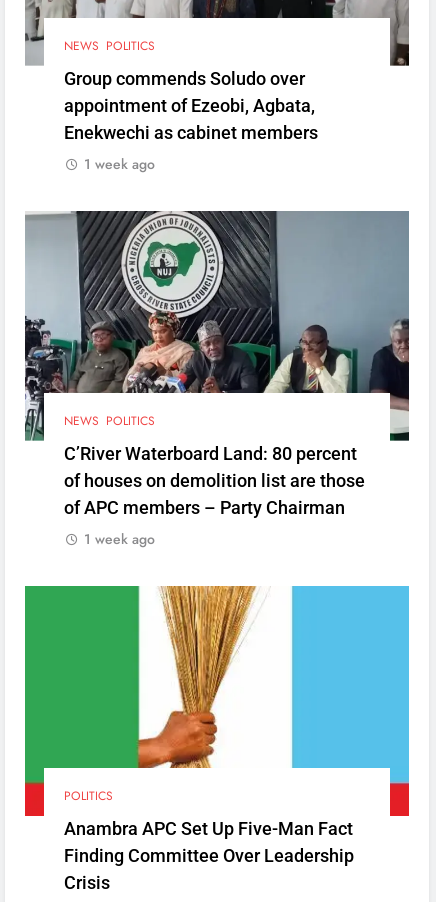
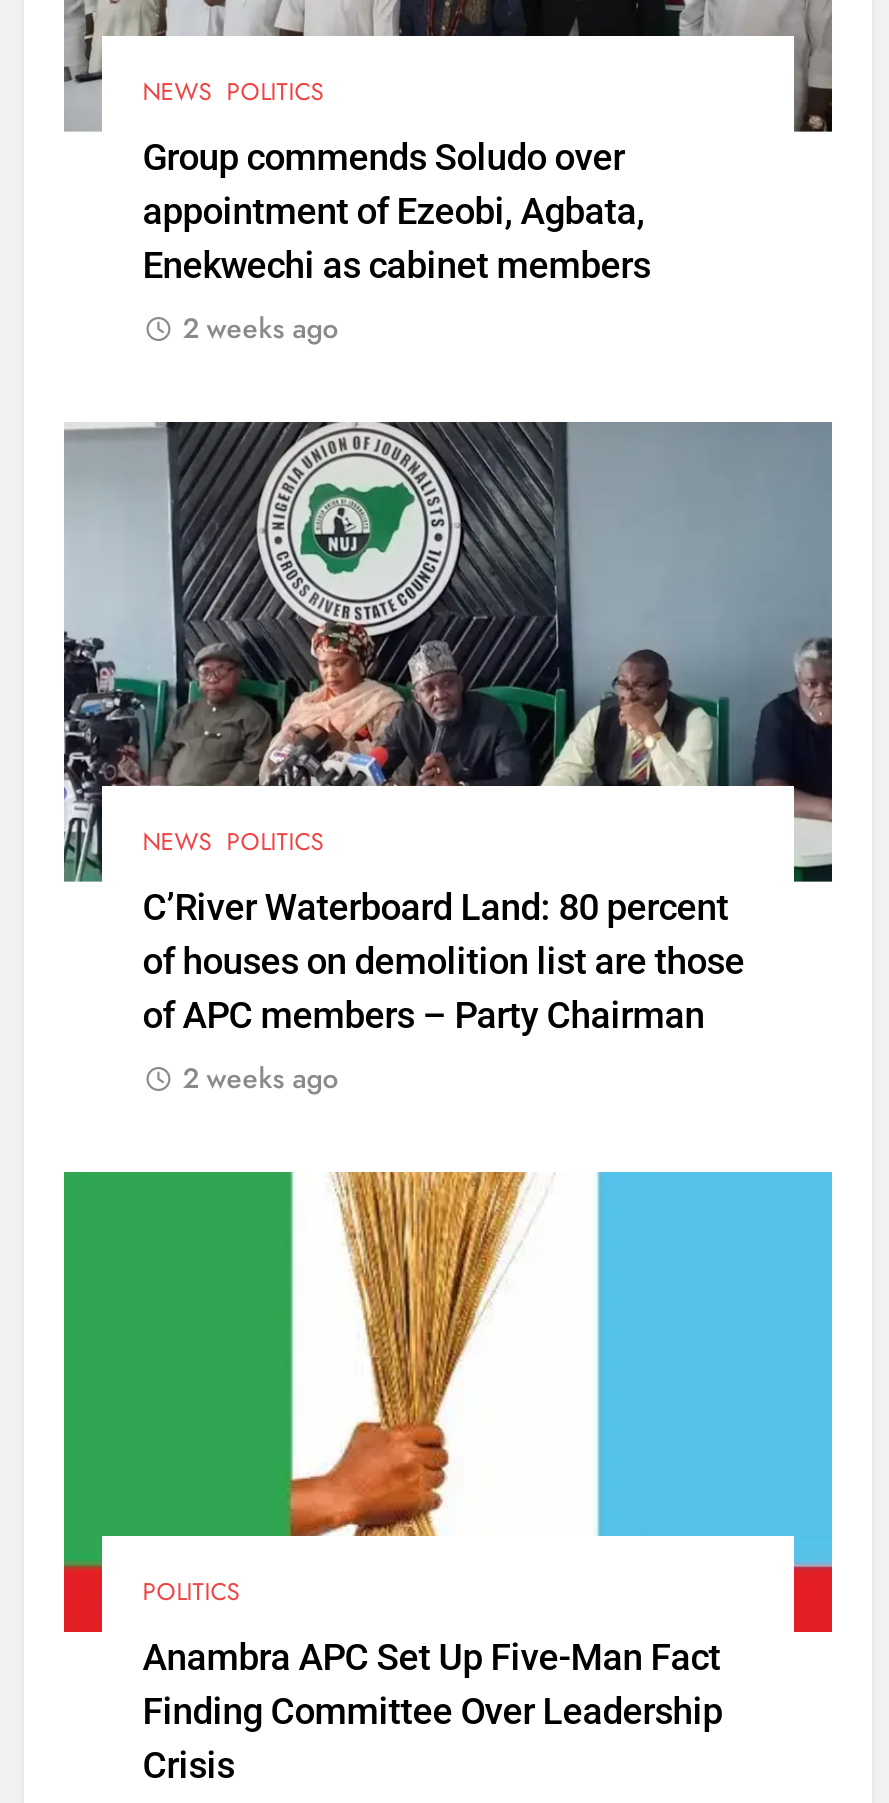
- 1 week ago
+ 2 weeks ago

- 1 week ago
+ 2 weeks ago
